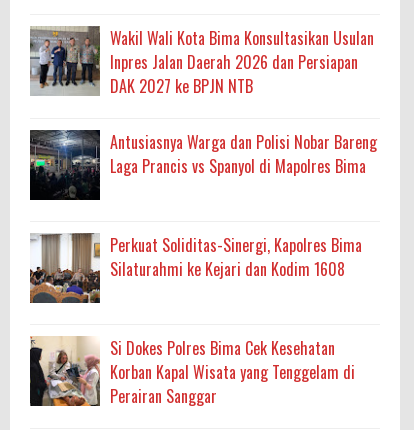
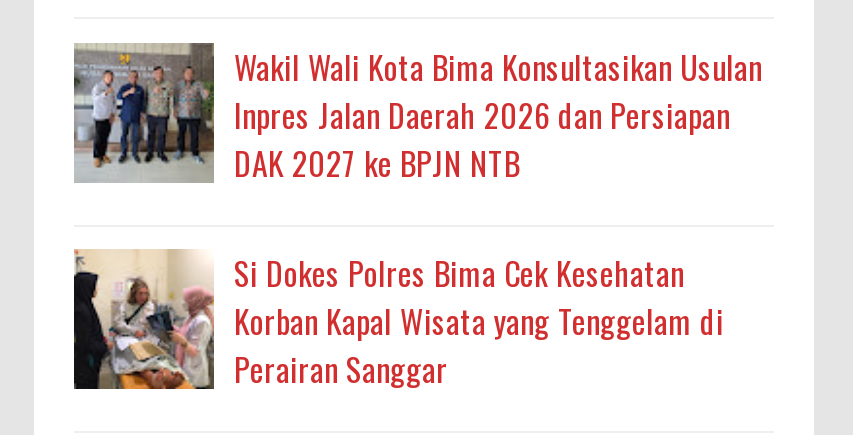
- [image]
- Antusiasnya Warga dan Polisi Nobar Bareng
- Laga Prancis vs Spanyol di Mapolres Bima
- Perkuat Soliditas-Sinergi, Kapolres Bima
- Silaturahmi ke Kejari dan Kodim 1608

- [image]
